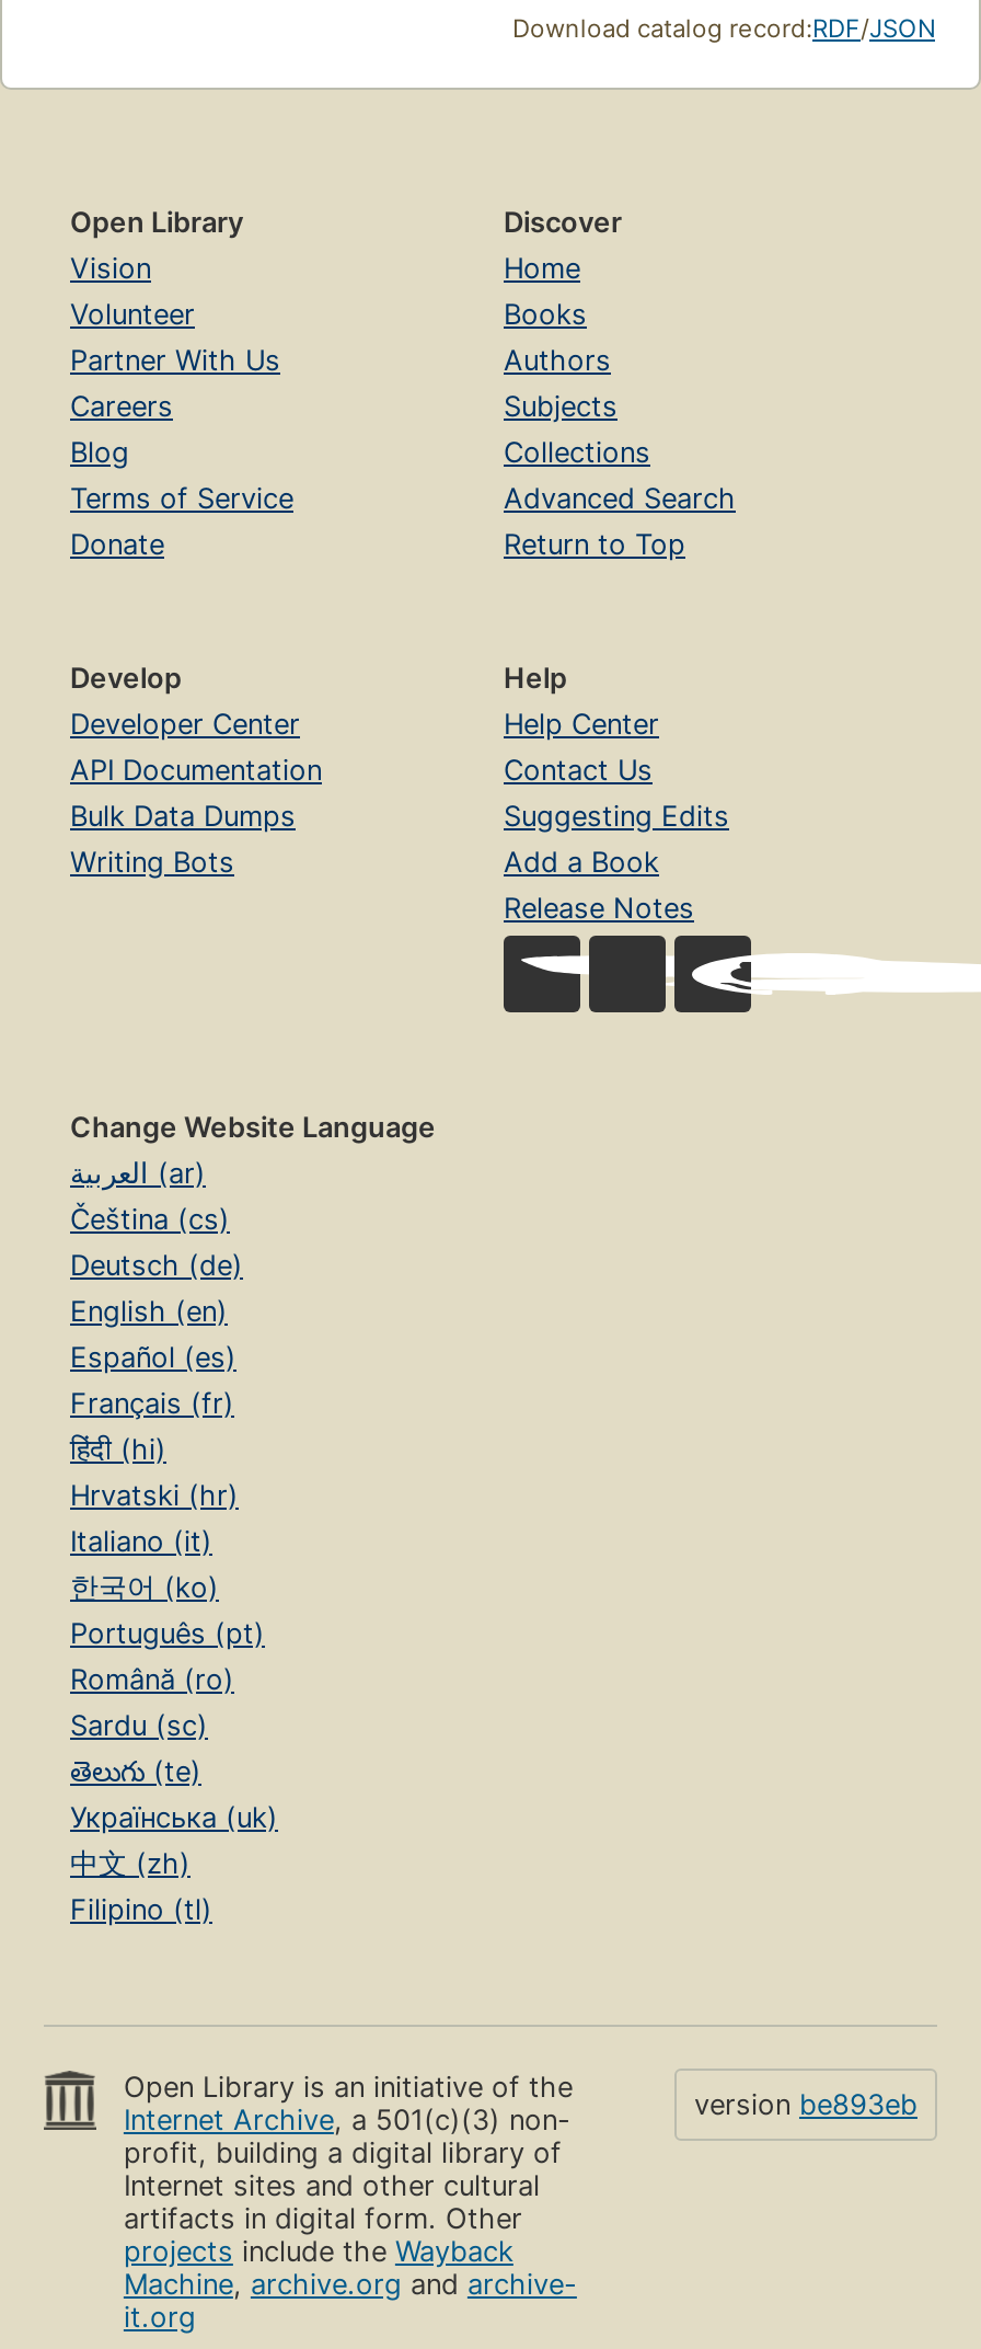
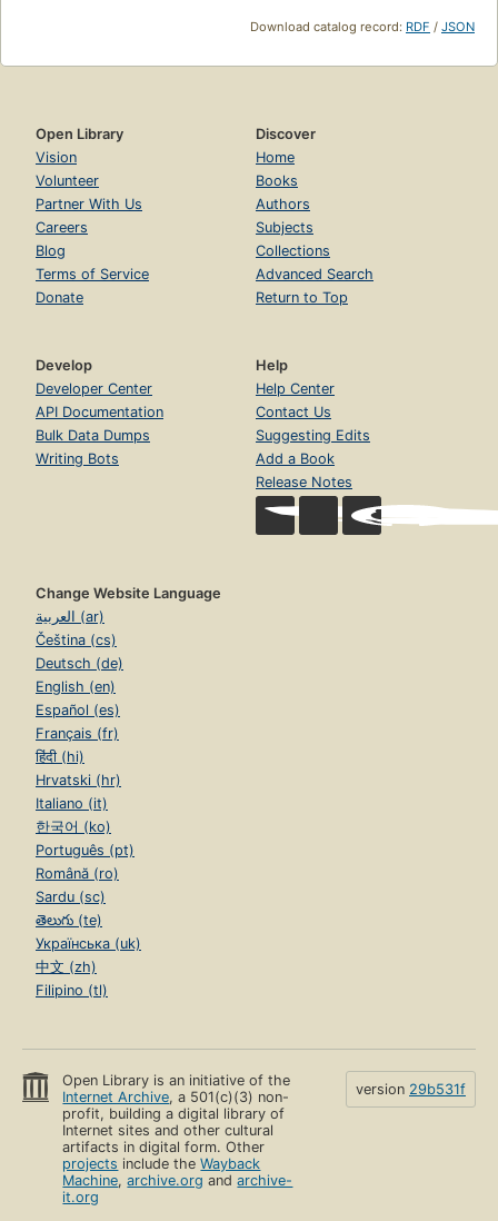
- version be893eb
+ version 29b531f
